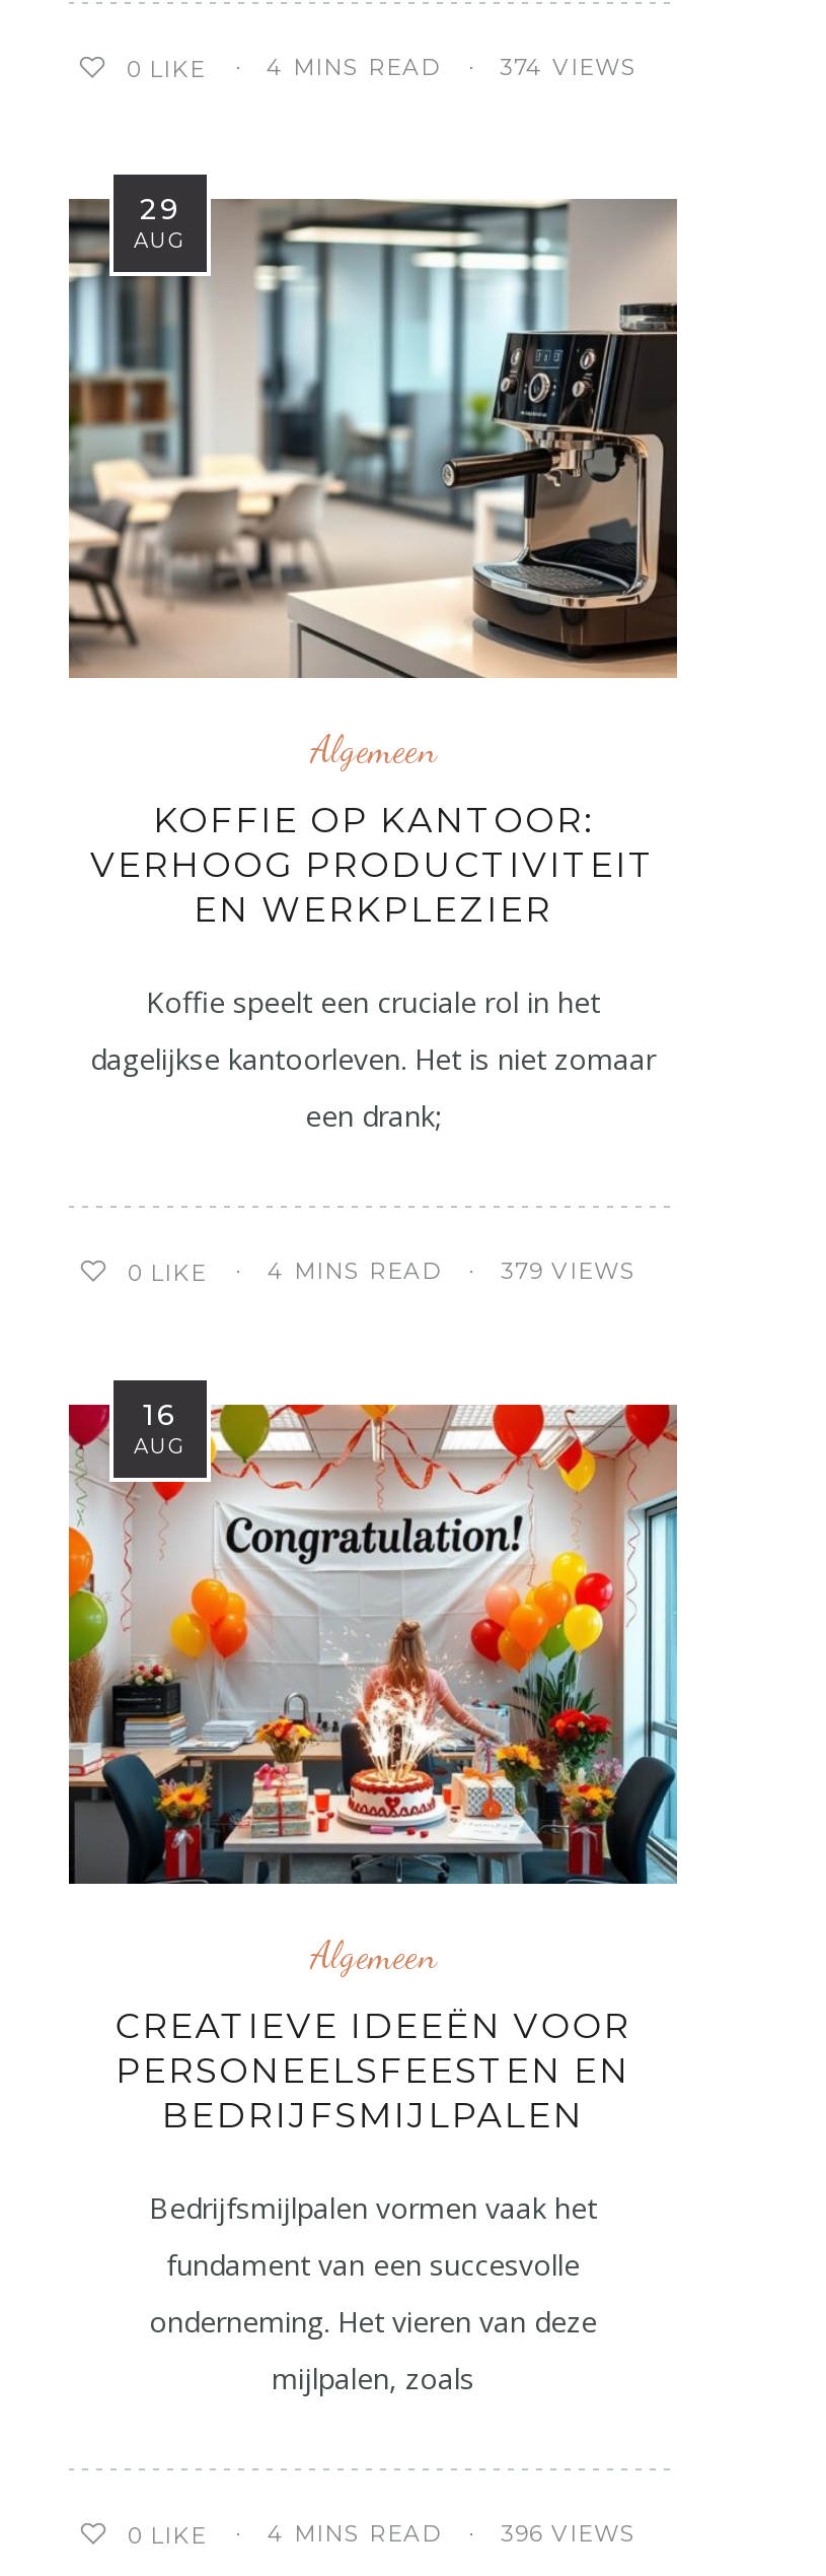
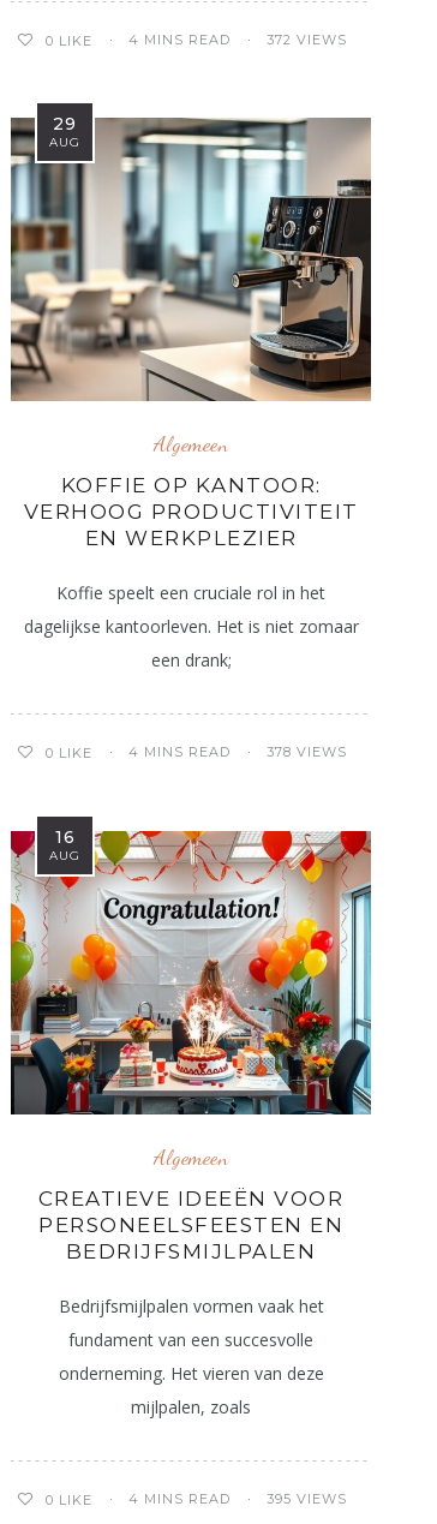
- 374 VIEWS
+ 372 VIEWS

- 379 VIEWS
+ 378 VIEWS

- 396 VIEWS
+ 395 VIEWS
